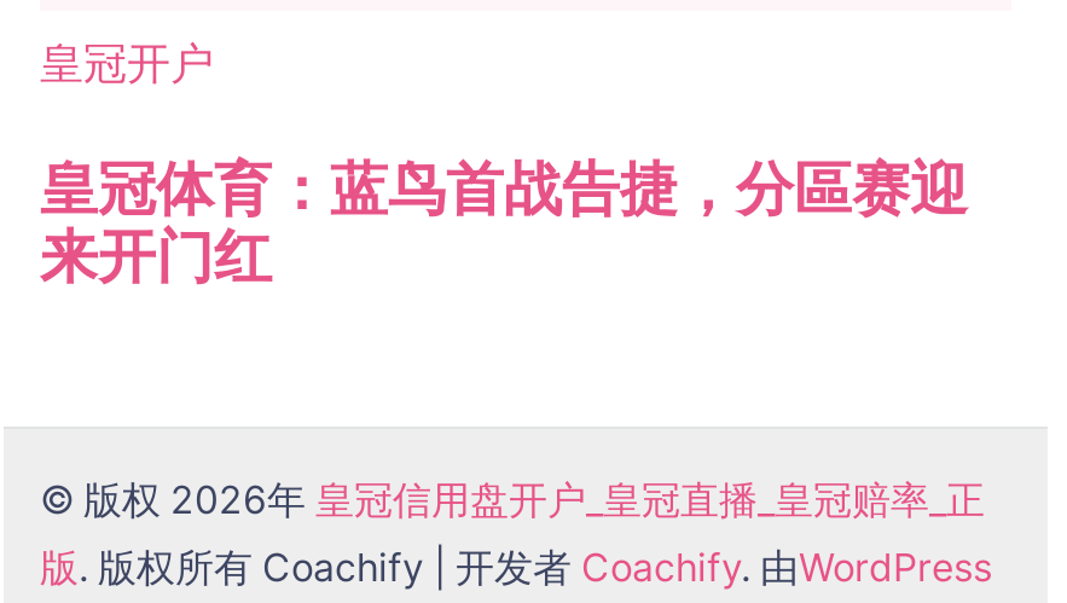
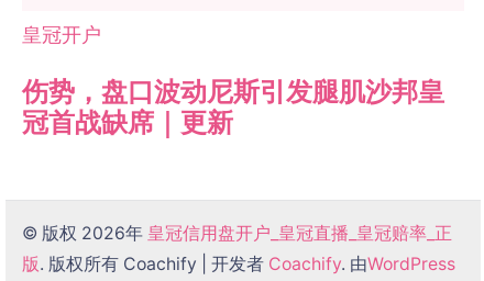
- 皇冠体育：蓝鸟首战告捷，分區赛迎
- 来开门红
+ 伤势，盘口波动尼斯引发腿肌沙邦皇
+ 冠首战缺席｜更新
